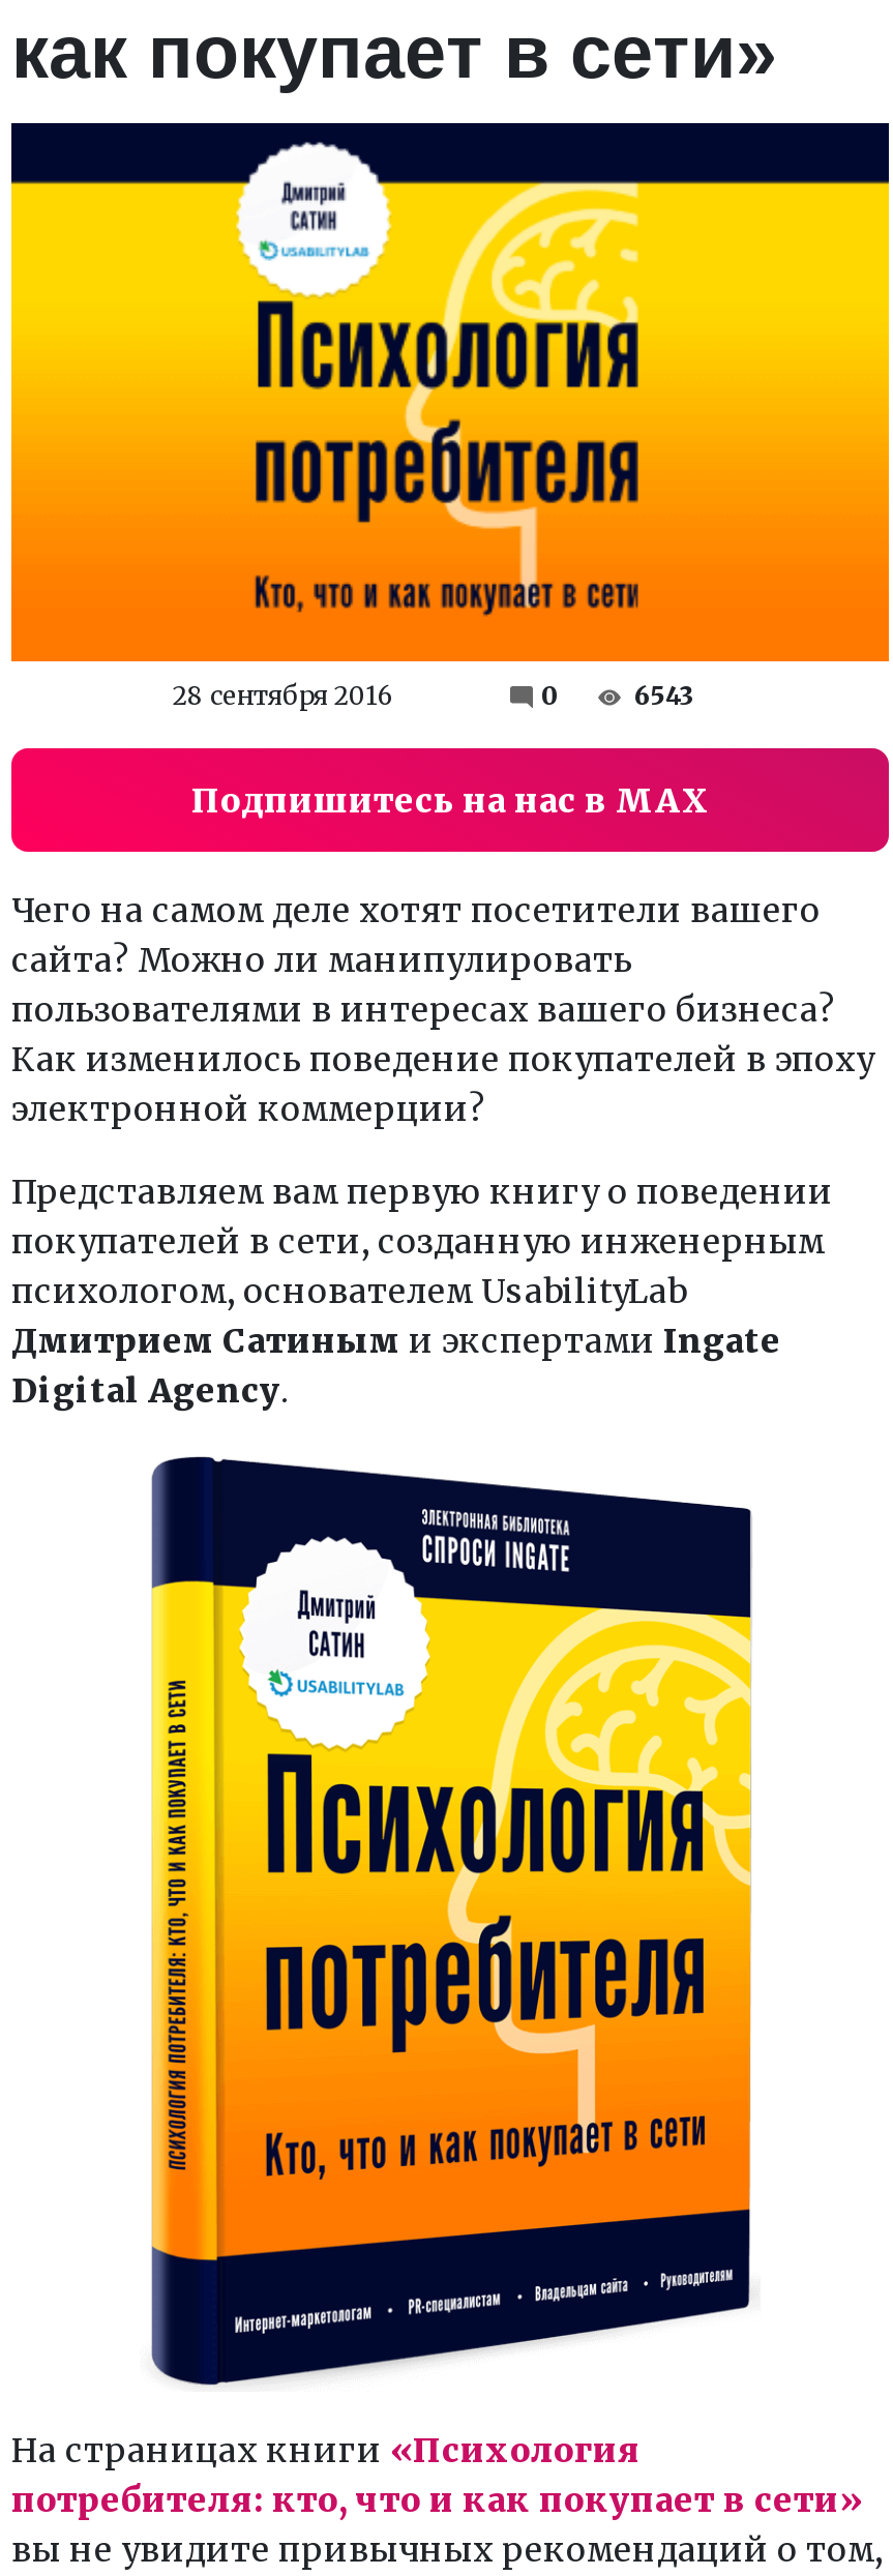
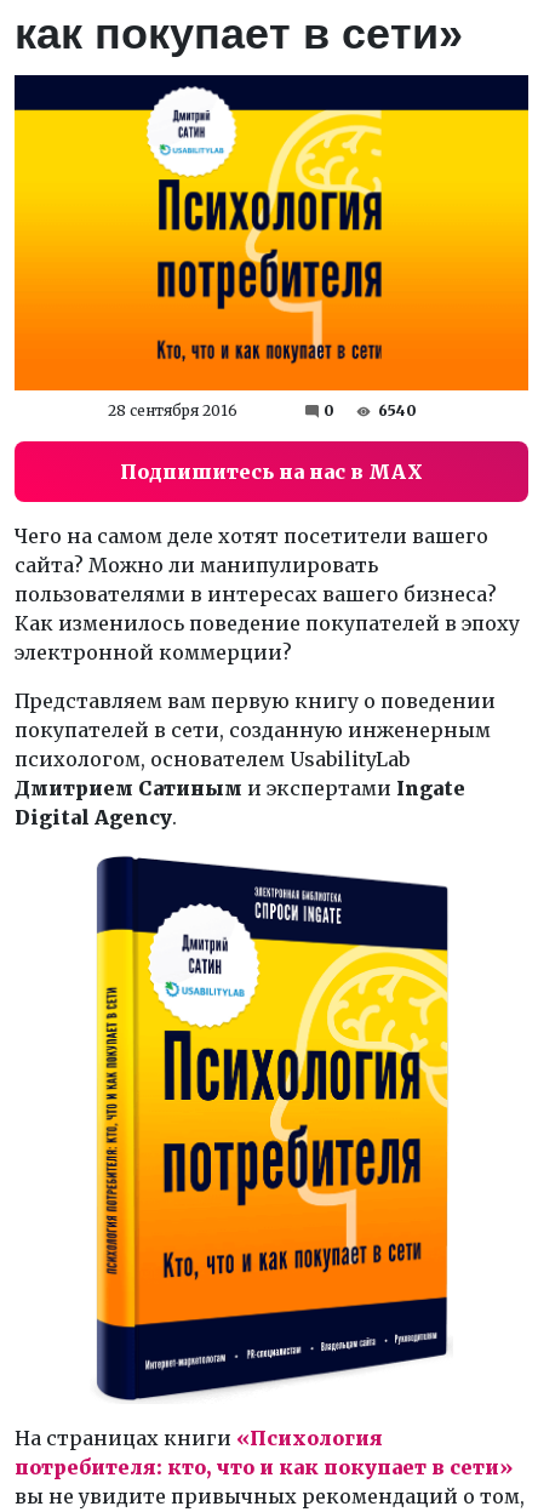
- 6543
+ 6540
